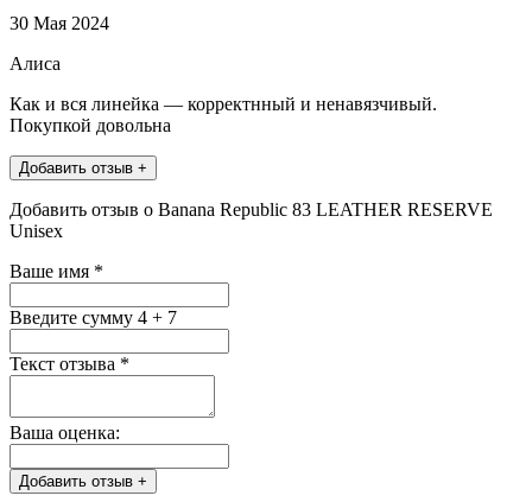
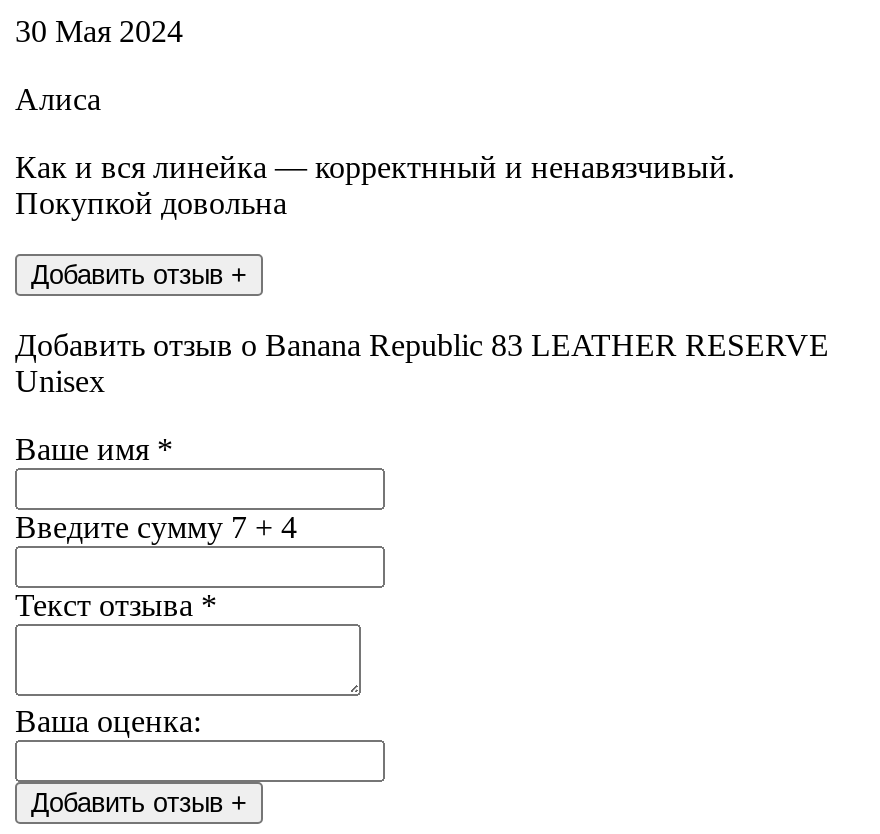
- Введите сумму 4 + 7
+ Введите сумму 7 + 4
